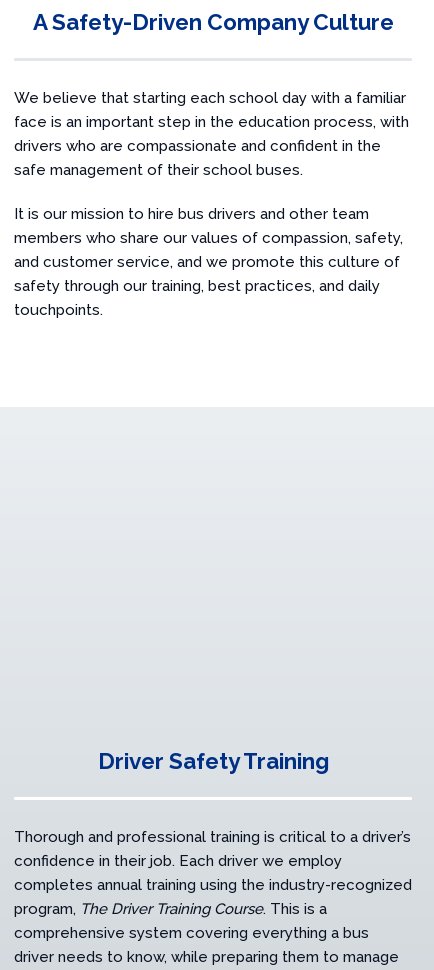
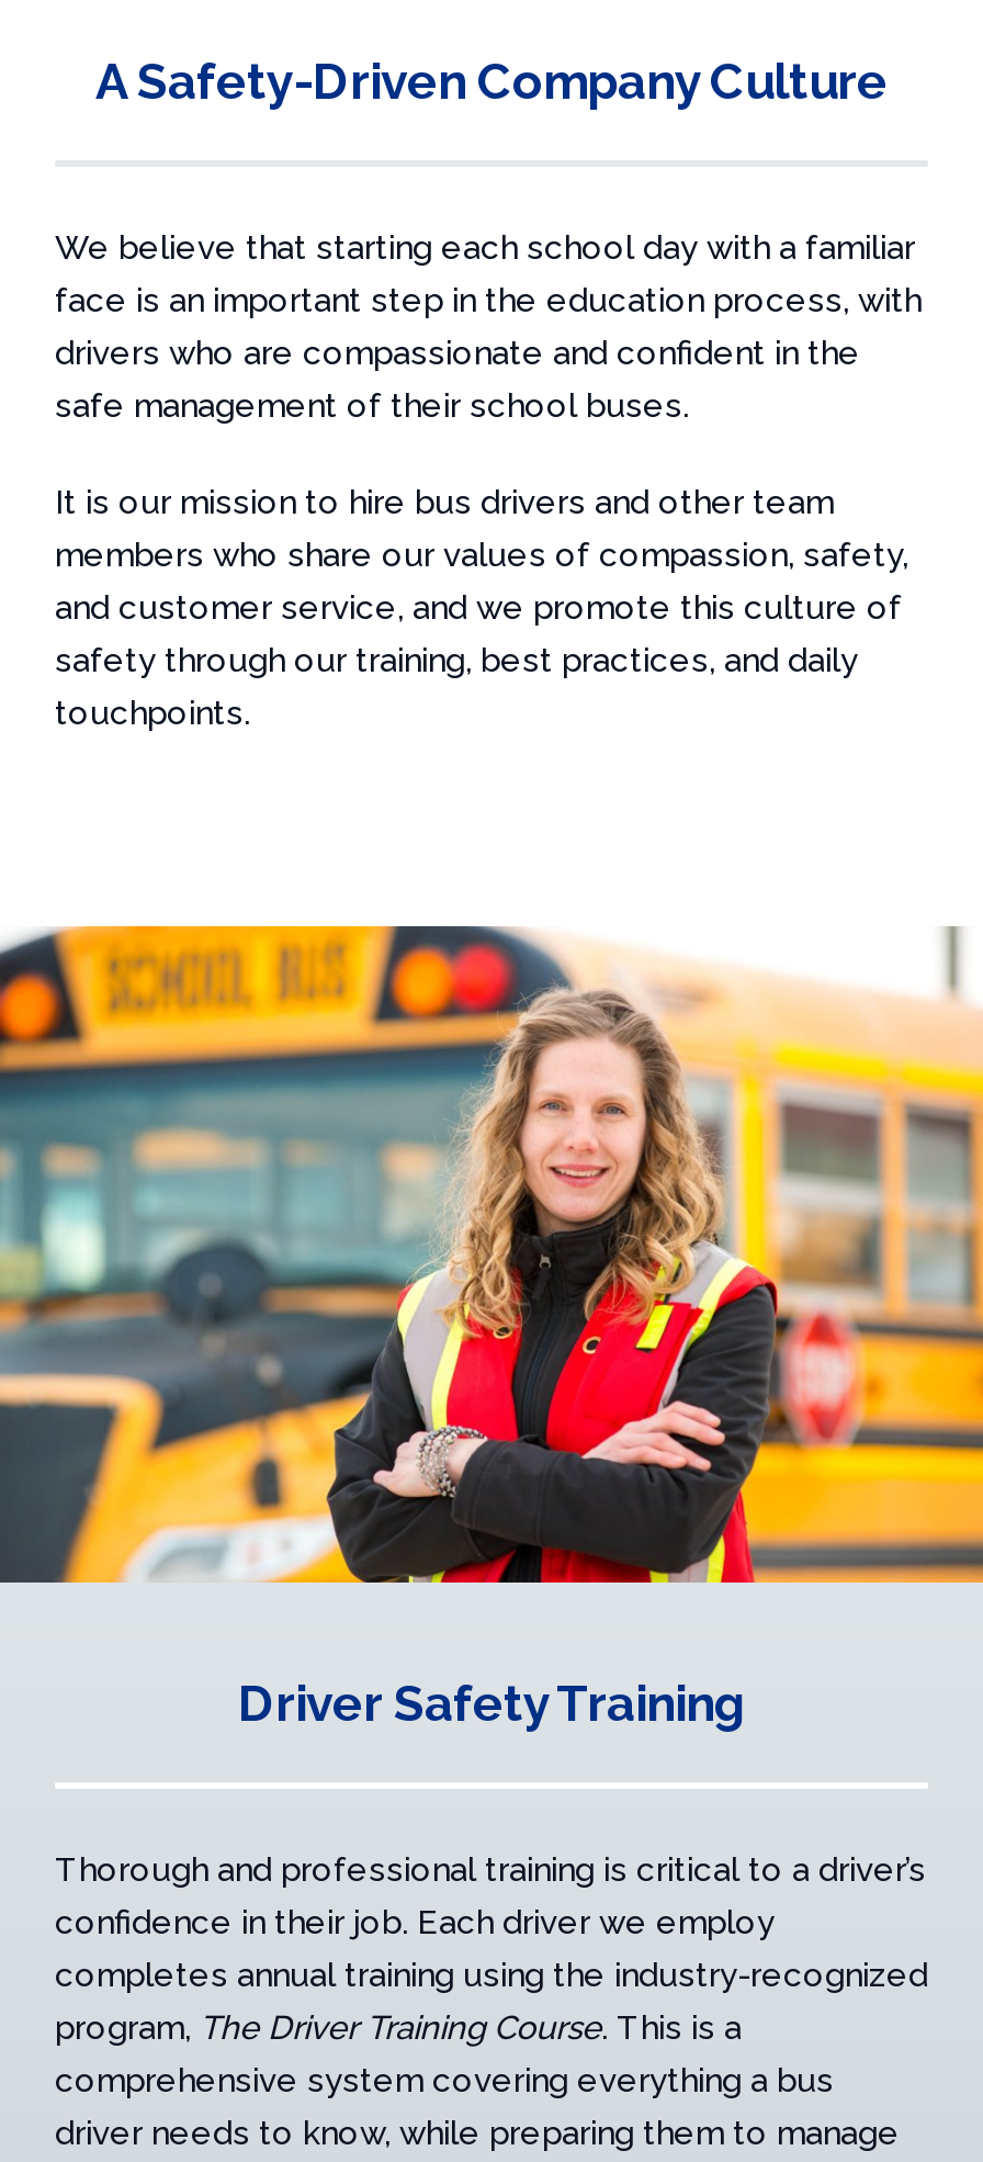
+ [image]
